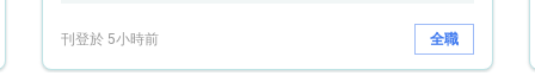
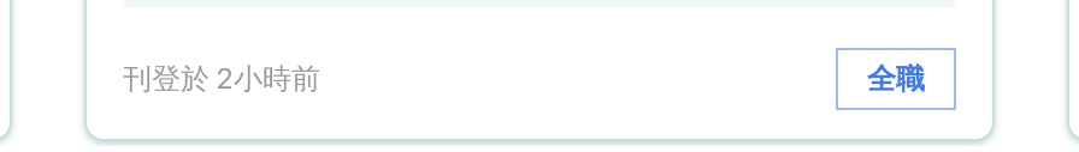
- 刊登於 5小時前
+ 刊登於 2小時前
